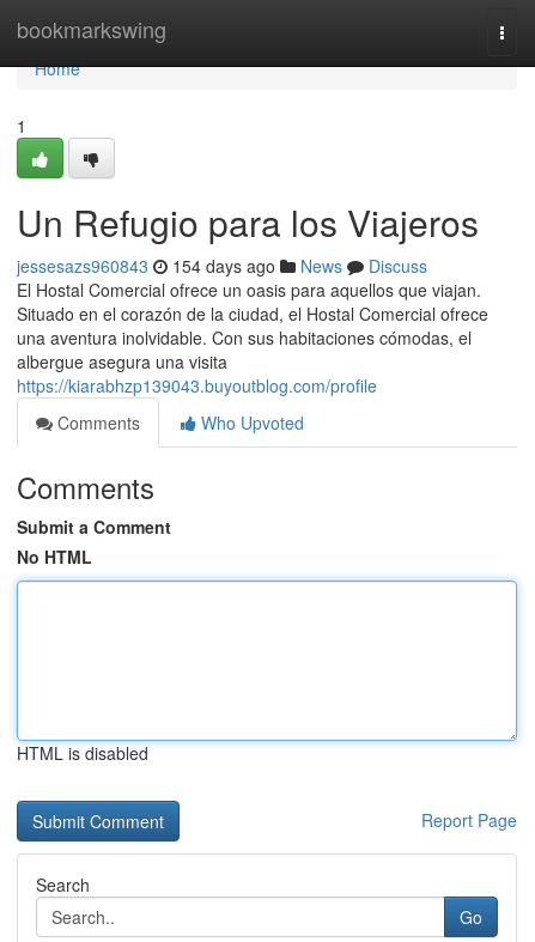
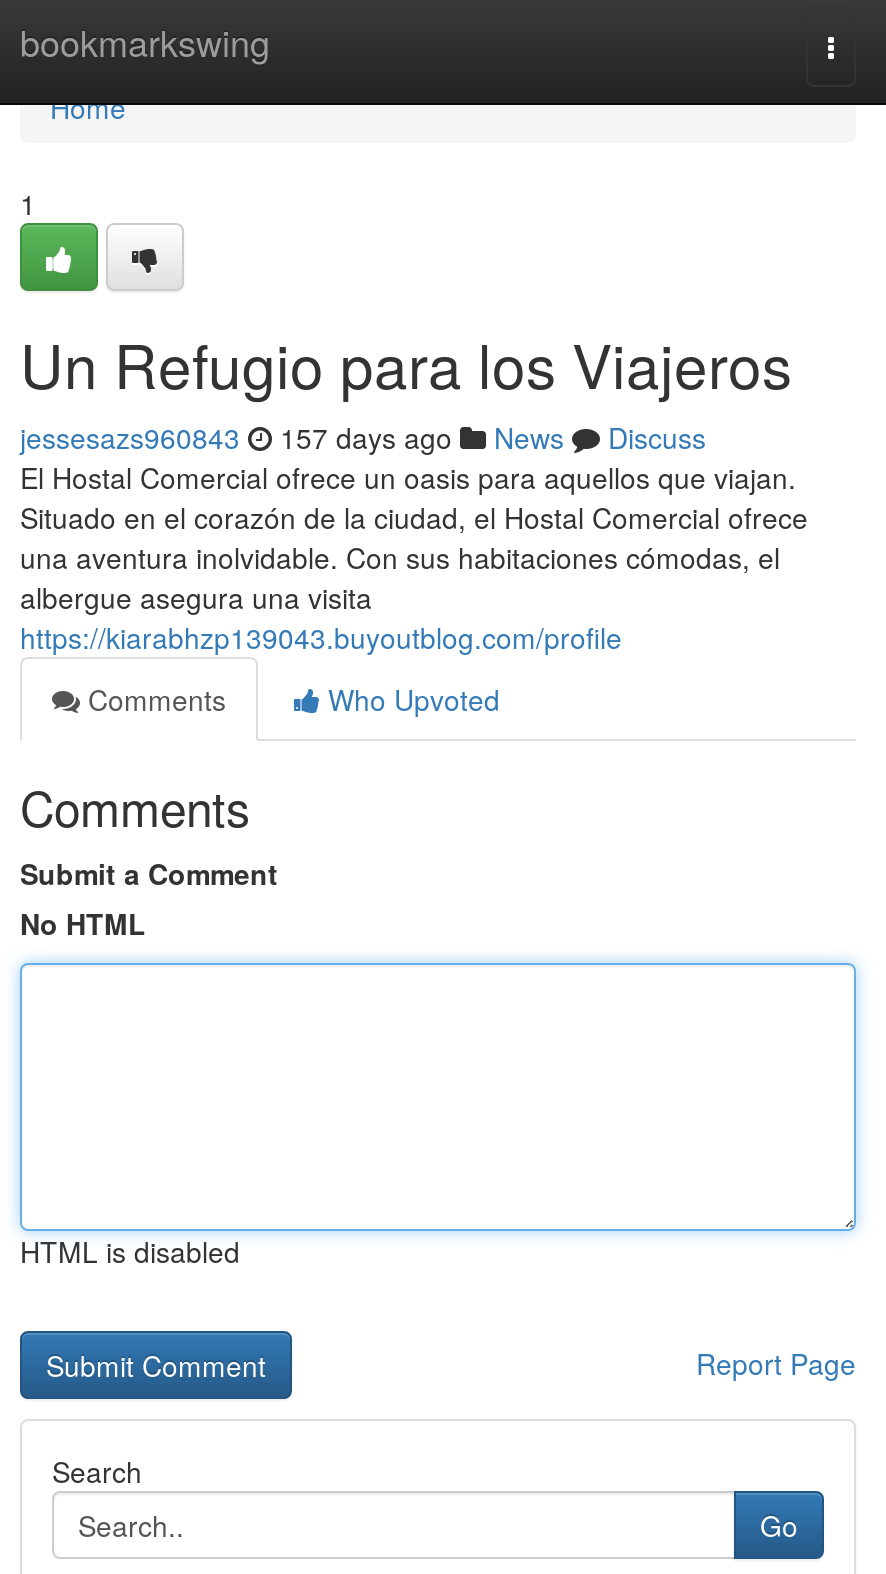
- jessesazs960843 154 days ago News Discuss
+ jessesazs960843 157 days ago News Discuss
